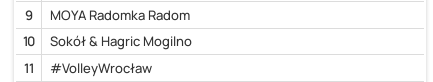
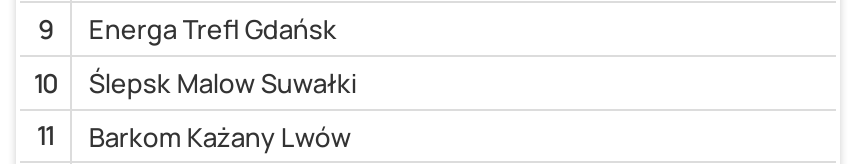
- MOYA Radomka Radom
+ Energa Trefl Gdańsk

- Sokół & Hagric Mogilno
+ Ślepsk Malow Suwałki

- #VolleyWrocław
+ Barkom Każany Lwów
